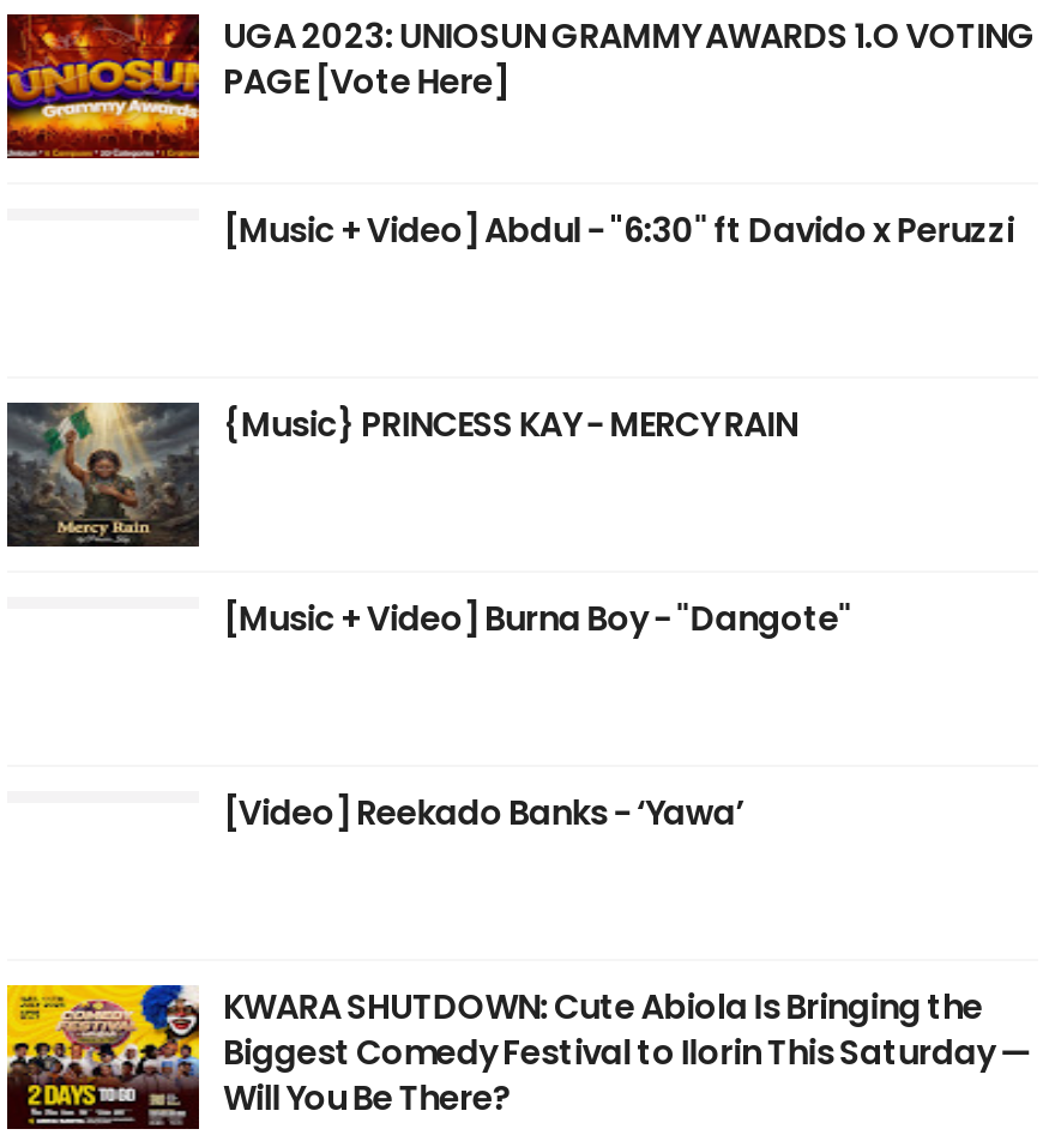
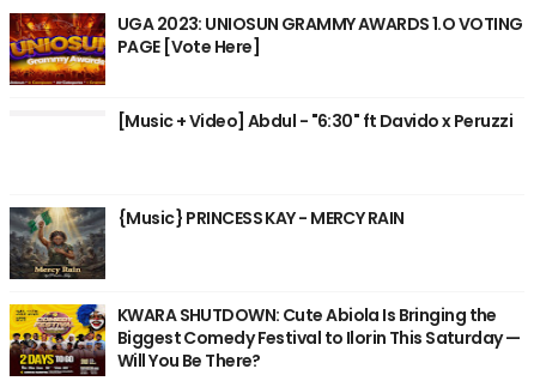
- [Music + Video] Burna Boy - "Dangote"

- [Video] Reekado Banks - ‘Yawa’
